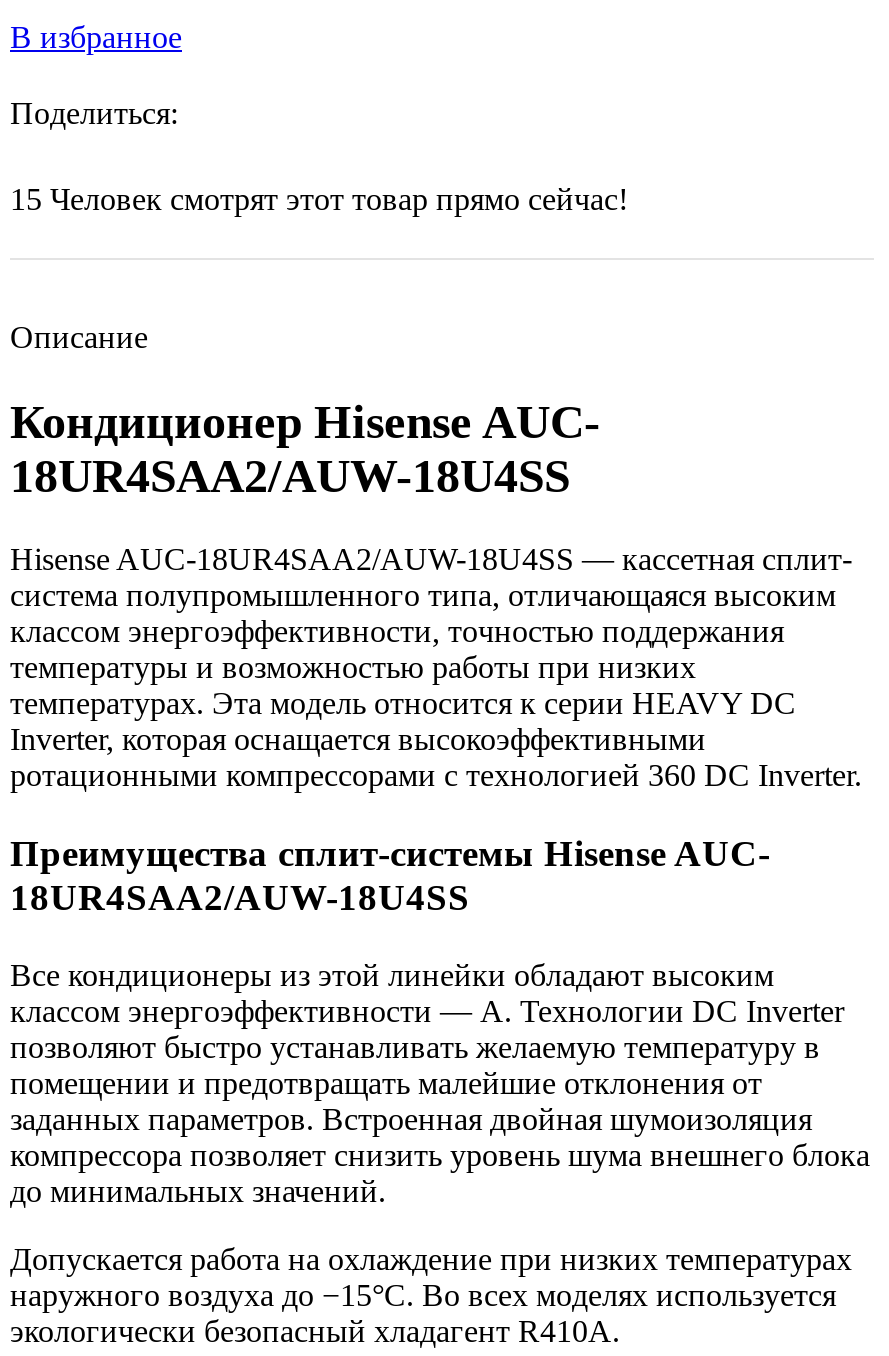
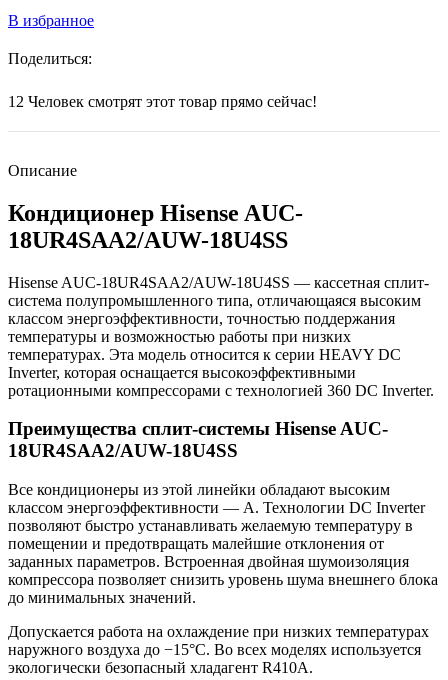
- 15 Человек смотрят этот товар прямо сейчас!
+ 12 Человек смотрят этот товар прямо сейчас!
